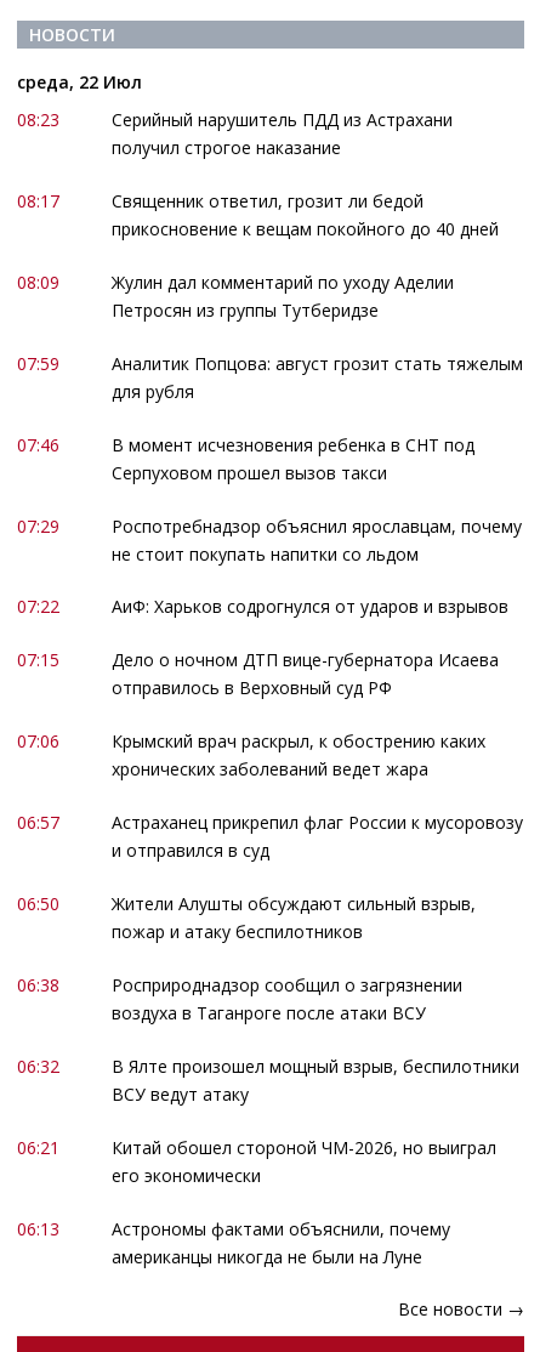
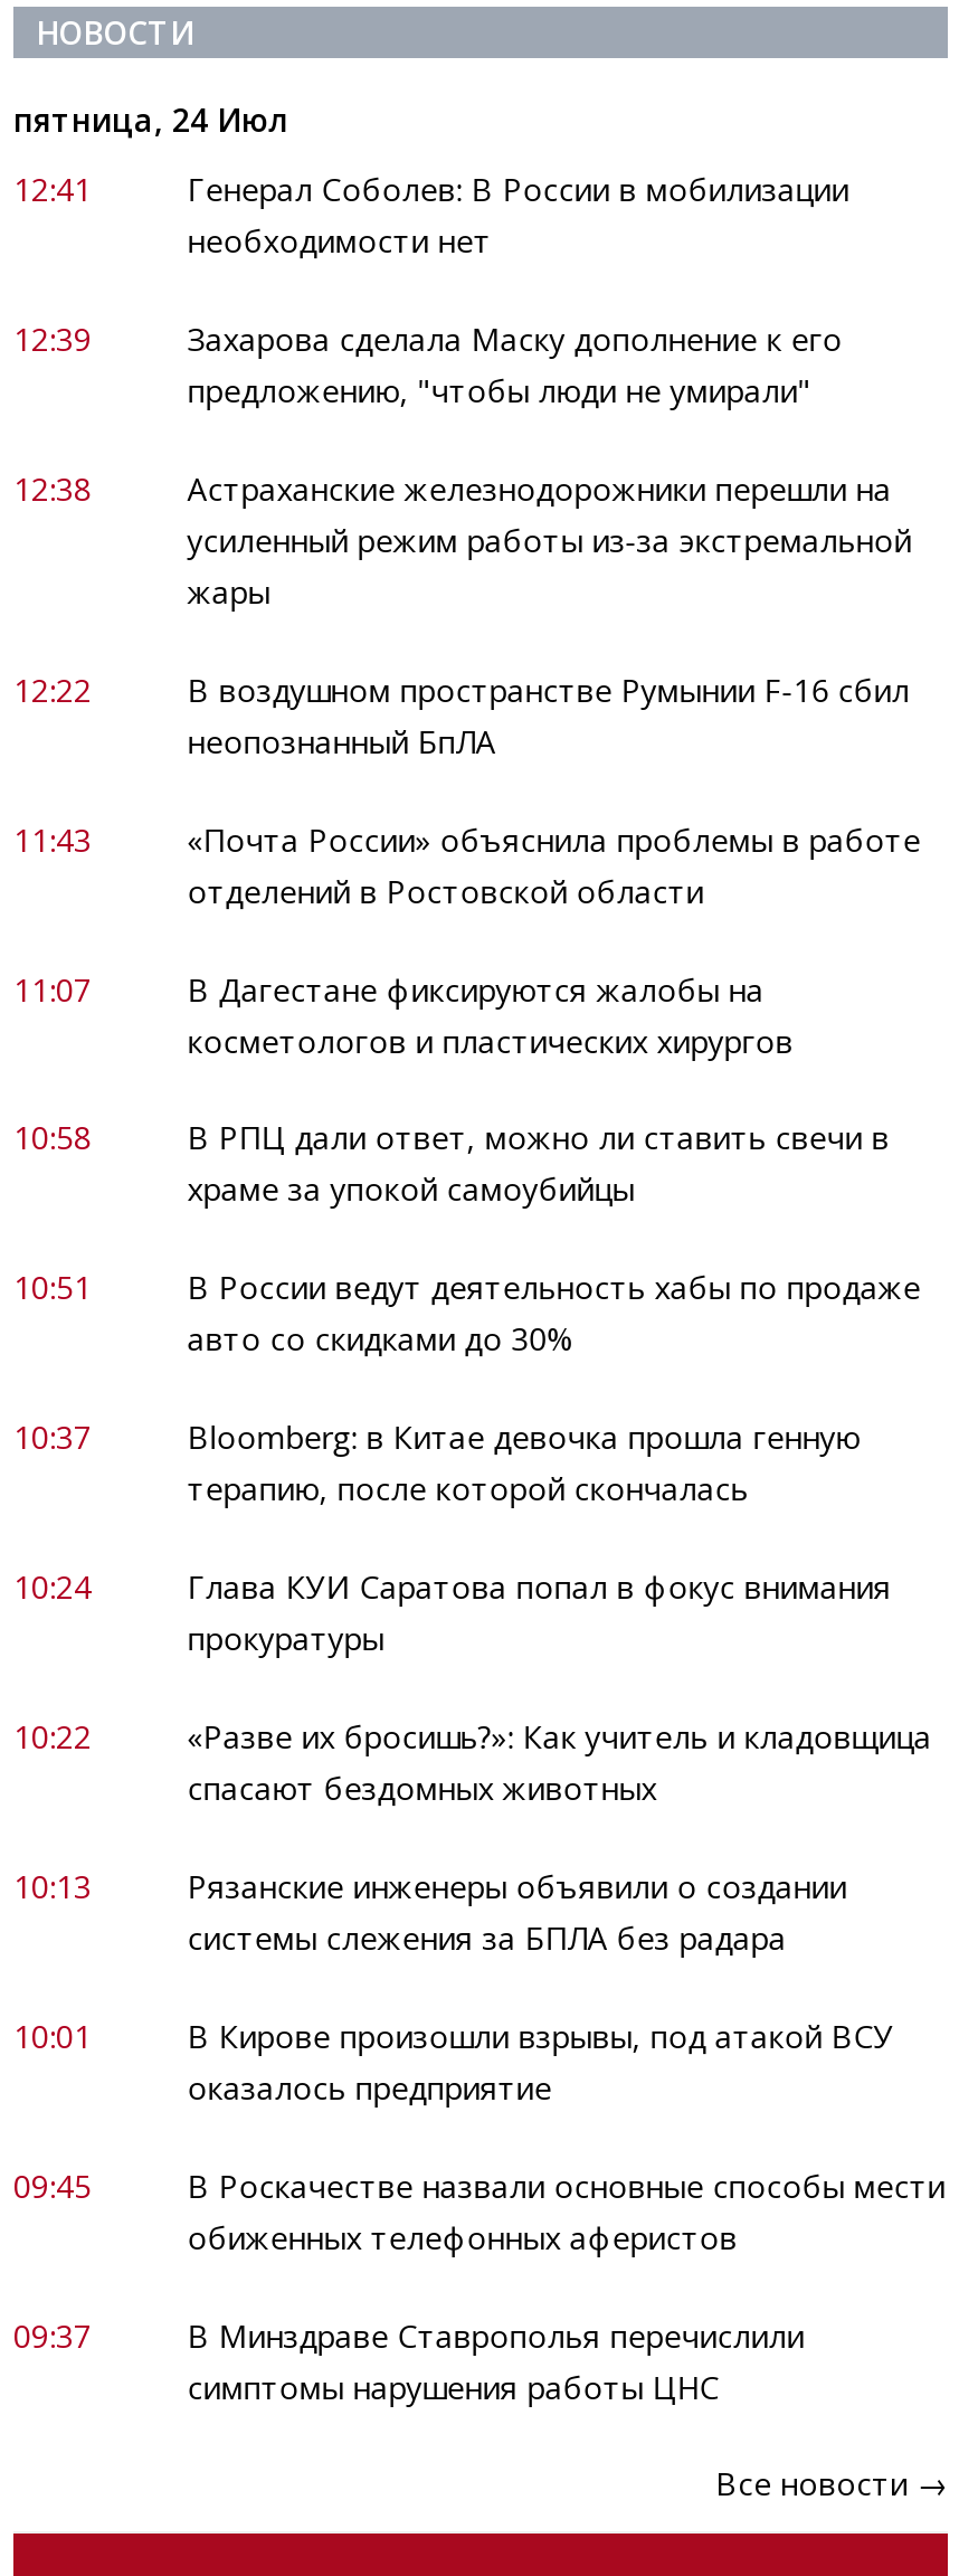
- среда, 22 Июл
+ пятница, 24 Июл

- 08:23
- Серийный нарушитель ПДД из Астрахани
- получил строгое наказание
+ 12:41
+ Генерал Соболев: В России в мобилизации
+ необходимости нет

- 08:17
- Священник ответил, грозит ли бедой
- прикосновение к вещам покойного до 40 дней
+ 12:39
+ Захарова сделала Маску дополнение к его
+ предложению, "чтобы люди не умирали"

- 08:09
- Жулин дал комментарий по уходу Аделии
- Петросян из группы Тутберидзе
+ 12:38
+ Астраханские железнодорожники перешли на
+ усиленный режим работы из-за экстремальной
+ жары

- 07:59
- Аналитик Попцова: август грозит стать тяжелым
- для рубля
+ 12:22
+ В воздушном пространстве Румынии F-16 сбил
+ неопознанный БпЛА

- 07:46
- В момент исчезновения ребенка в СНТ под
- Серпуховом прошел вызов такси
+ 11:43
+ «Почта России» объяснила проблемы в работе
+ отделений в Ростовской области

- 07:29
- Роспотребнадзор объяснил ярославцам, почему
- не стоит покупать напитки со льдом
+ 11:07
+ В Дагестане фиксируются жалобы на
+ косметологов и пластических хирургов

- 07:22
- АиФ: Харьков содрогнулся от ударов и взрывов
+ 10:58
+ В РПЦ дали ответ, можно ли ставить свечи в
+ храме за упокой самоубийцы

- 07:15
- Дело о ночном ДТП вице-губернатора Исаева
- отправилось в Верховный суд РФ
+ 10:51
+ В России ведут деятельность хабы по продаже
+ авто со скидками до 30%

- 07:06
- Крымский врач раскрыл, к обострению каких
- хронических заболеваний ведет жара
+ 10:37
+ Bloomberg: в Китае девочка прошла генную
+ терапию, после которой скончалась

- 06:57
- Астраханец прикрепил флаг России к мусоровозу
- и отправился в суд
+ 10:24
+ Глава КУИ Саратова попал в фокус внимания
+ прокуратуры

- 06:50
- Жители Алушты обсуждают сильный взрыв,
- пожар и атаку беспилотников
+ 10:22
+ «Разве их бросишь?»: Как учитель и кладовщица
+ спасают бездомных животных

- 06:38
- Росприроднадзор сообщил о загрязнении
- воздуха в Таганроге после атаки ВСУ
+ 10:13
+ Рязанские инженеры объявили о создании
+ системы слежения за БПЛА без радара

- 06:32
- В Ялте произошел мощный взрыв, беспилотники
- ВСУ ведут атаку
+ 10:01
+ В Кирове произошли взрывы, под атакой ВСУ
+ оказалось предприятие

- 06:21
- Китай обошел стороной ЧМ-2026, но выиграл
- его экономически
+ 09:45
+ В Роскачестве назвали основные способы мести
+ обиженных телефонных аферистов

- 06:13
- Астрономы фактами объяснили, почему
- американцы никогда не были на Луне
+ 09:37
+ В Минздраве Ставрополья перечислили
+ симптомы нарушения работы ЦНС
